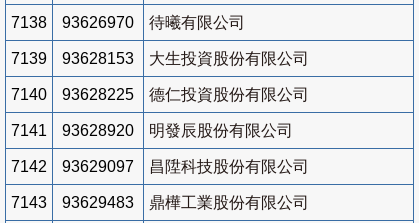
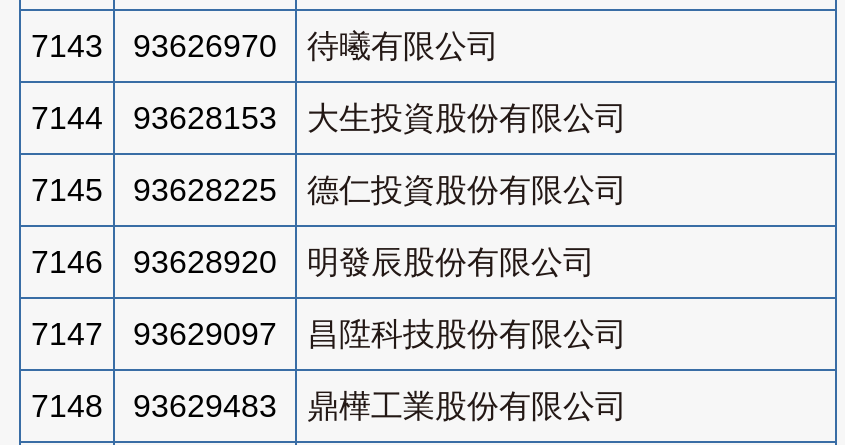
- 7138 93626970 待曦有限公司
+ 7143 93626970 待曦有限公司

- 7139 93628153 大生投資股份有限公司
+ 7144 93628153 大生投資股份有限公司

- 7140 93628225 德仁投資股份有限公司
+ 7145 93628225 德仁投資股份有限公司

- 7141 93628920 明發辰股份有限公司
+ 7146 93628920 明發辰股份有限公司

- 7142 93629097 昌陞科技股份有限公司
+ 7147 93629097 昌陞科技股份有限公司

- 7143 93629483 鼎樺工業股份有限公司
+ 7148 93629483 鼎樺工業股份有限公司
